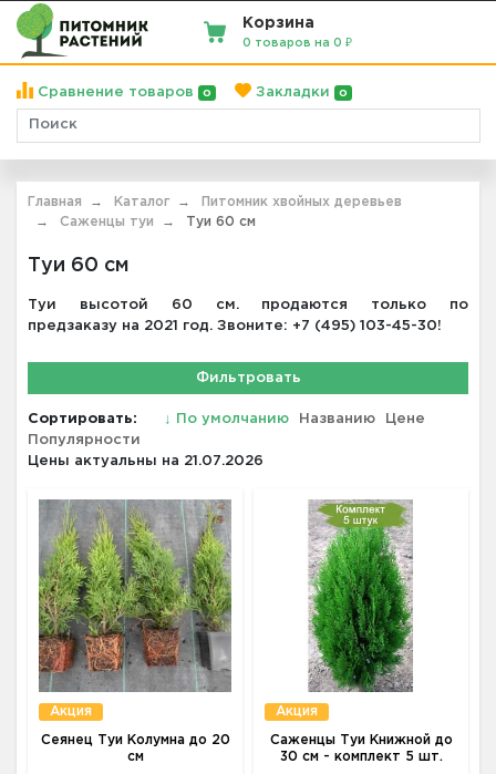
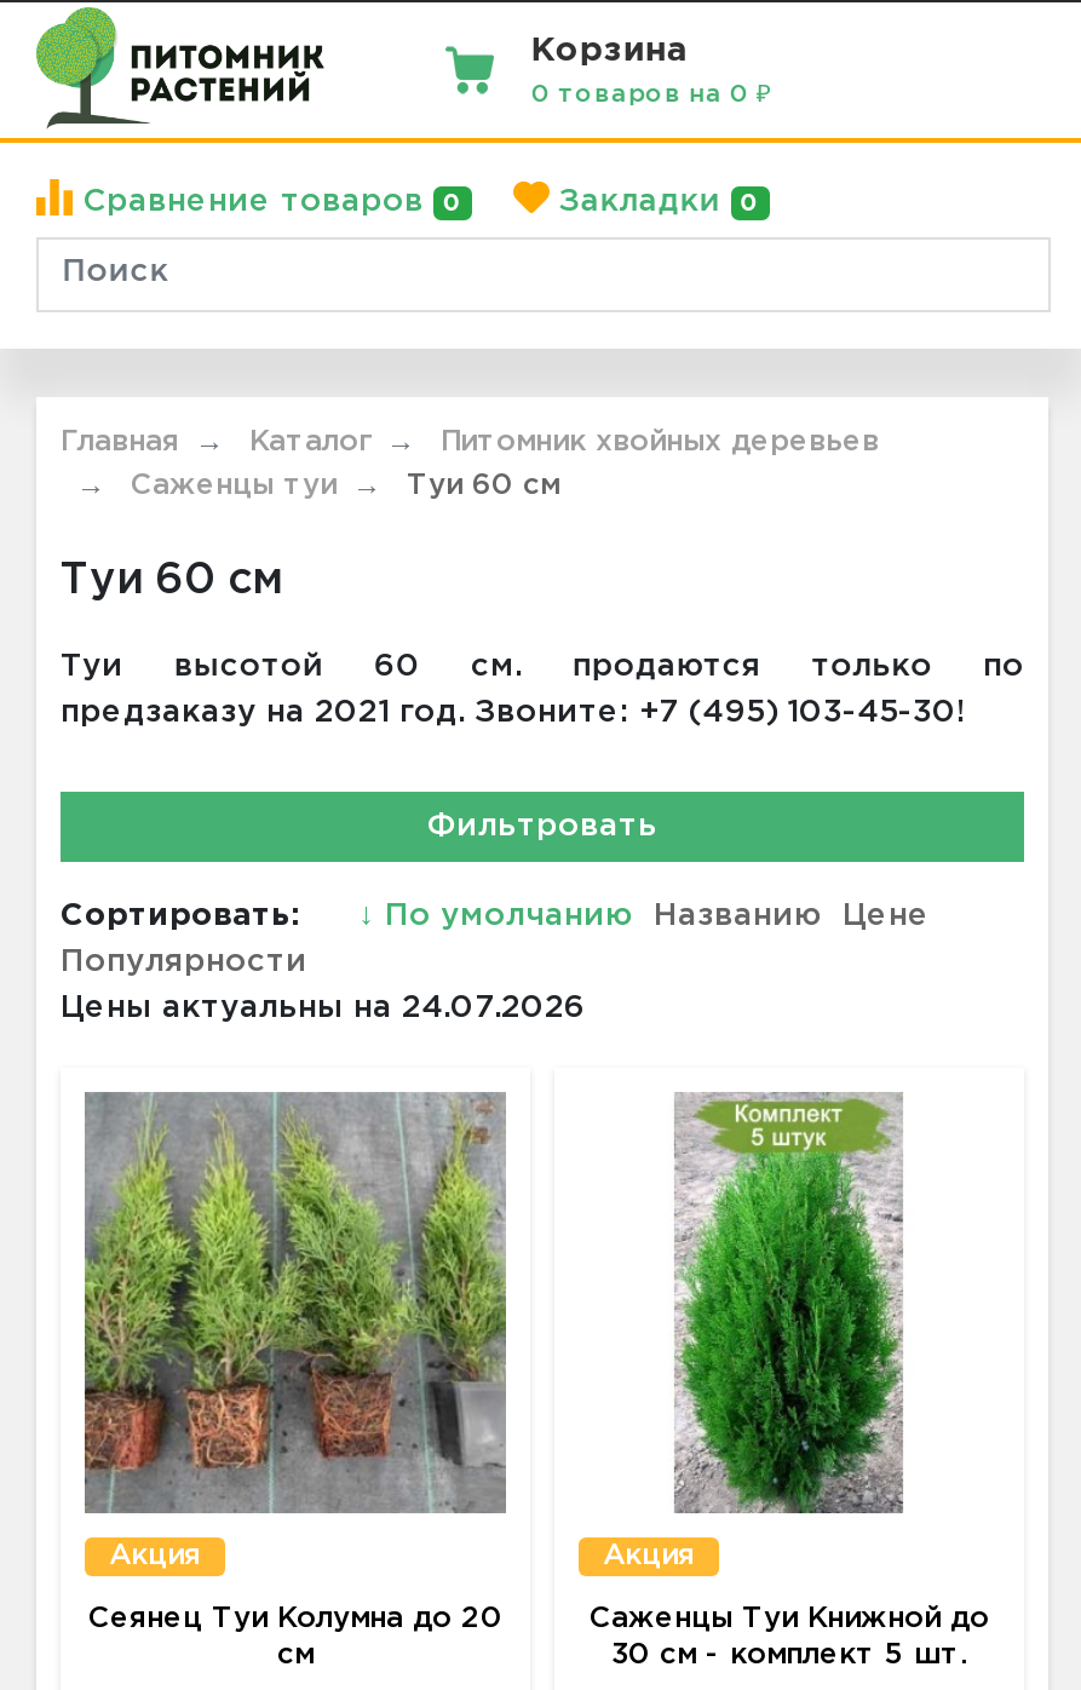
- Цены актуальны на 21.07.2026
+ Цены актуальны на 24.07.2026
